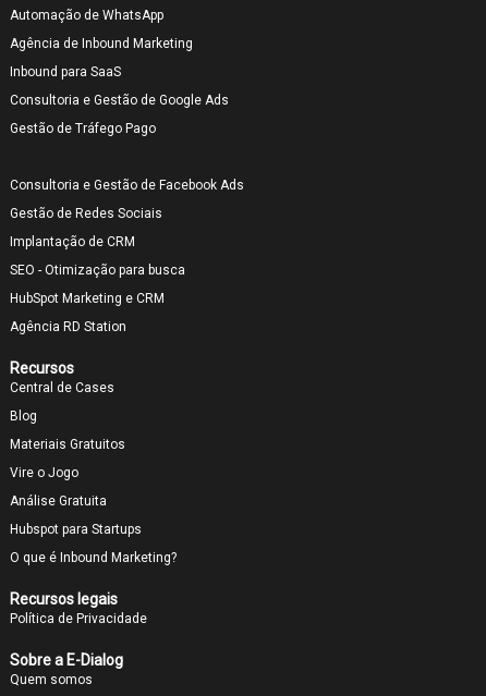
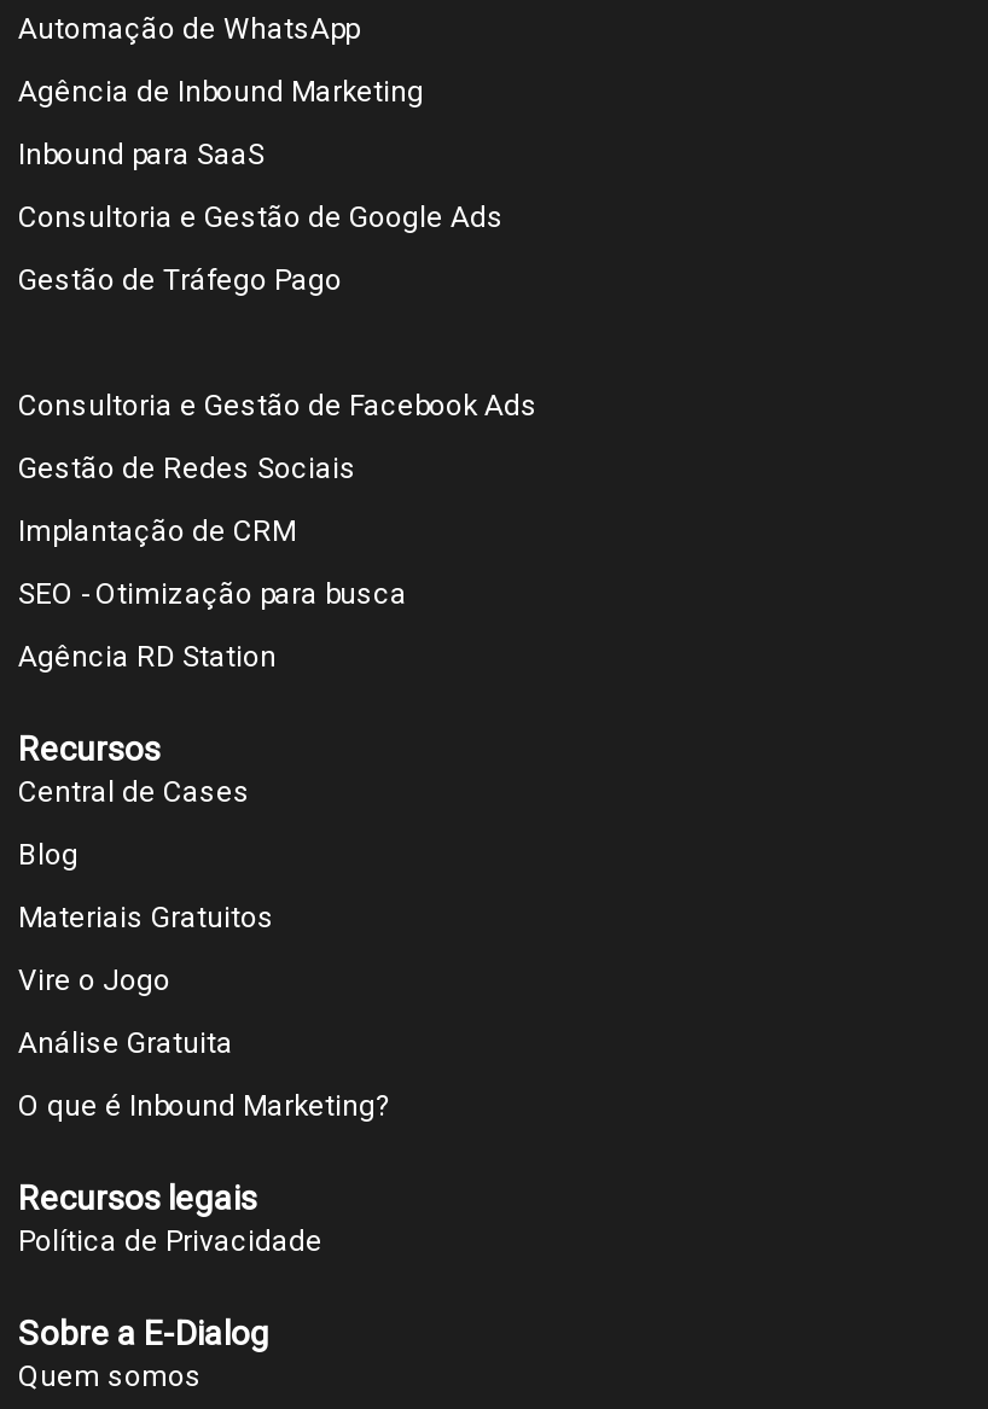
- HubSpot Marketing e CRM

- Hubspot para Startups
